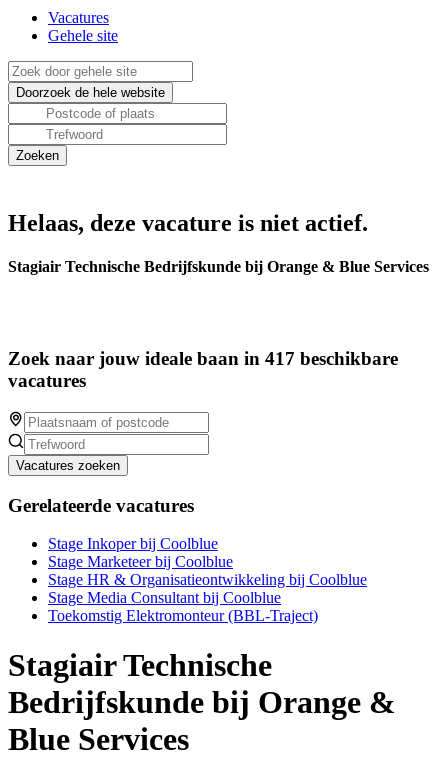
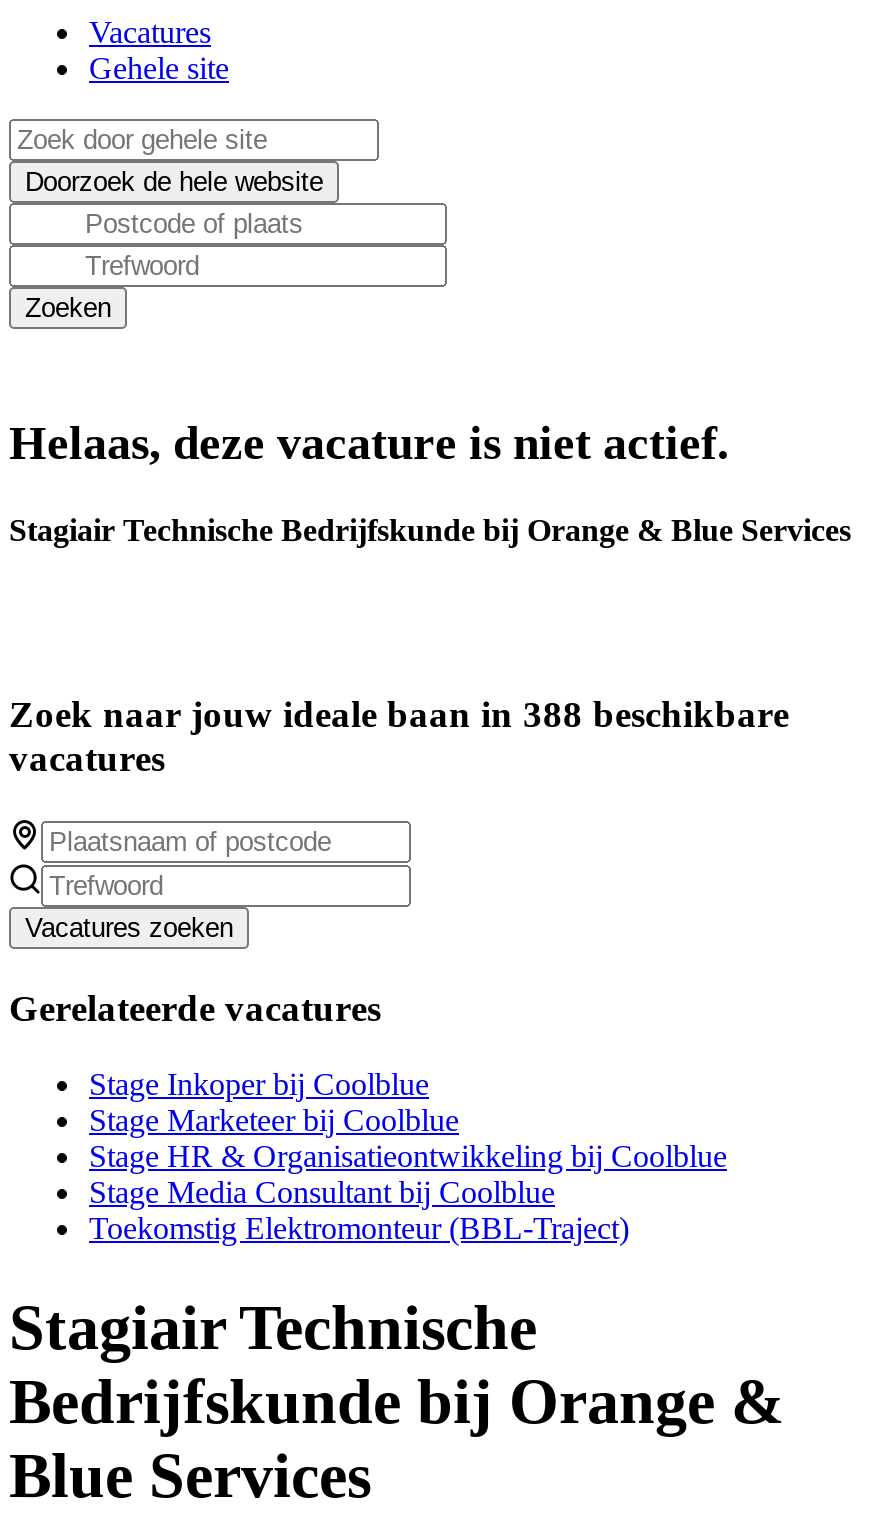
- Zoek naar jouw ideale baan in 417 beschikbare
+ Zoek naar jouw ideale baan in 388 beschikbare
